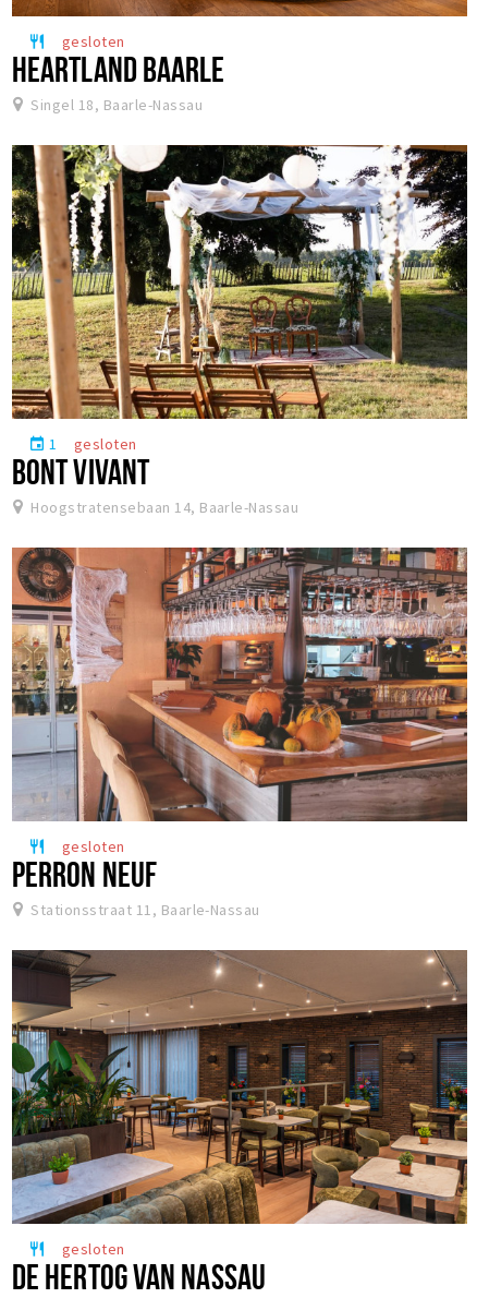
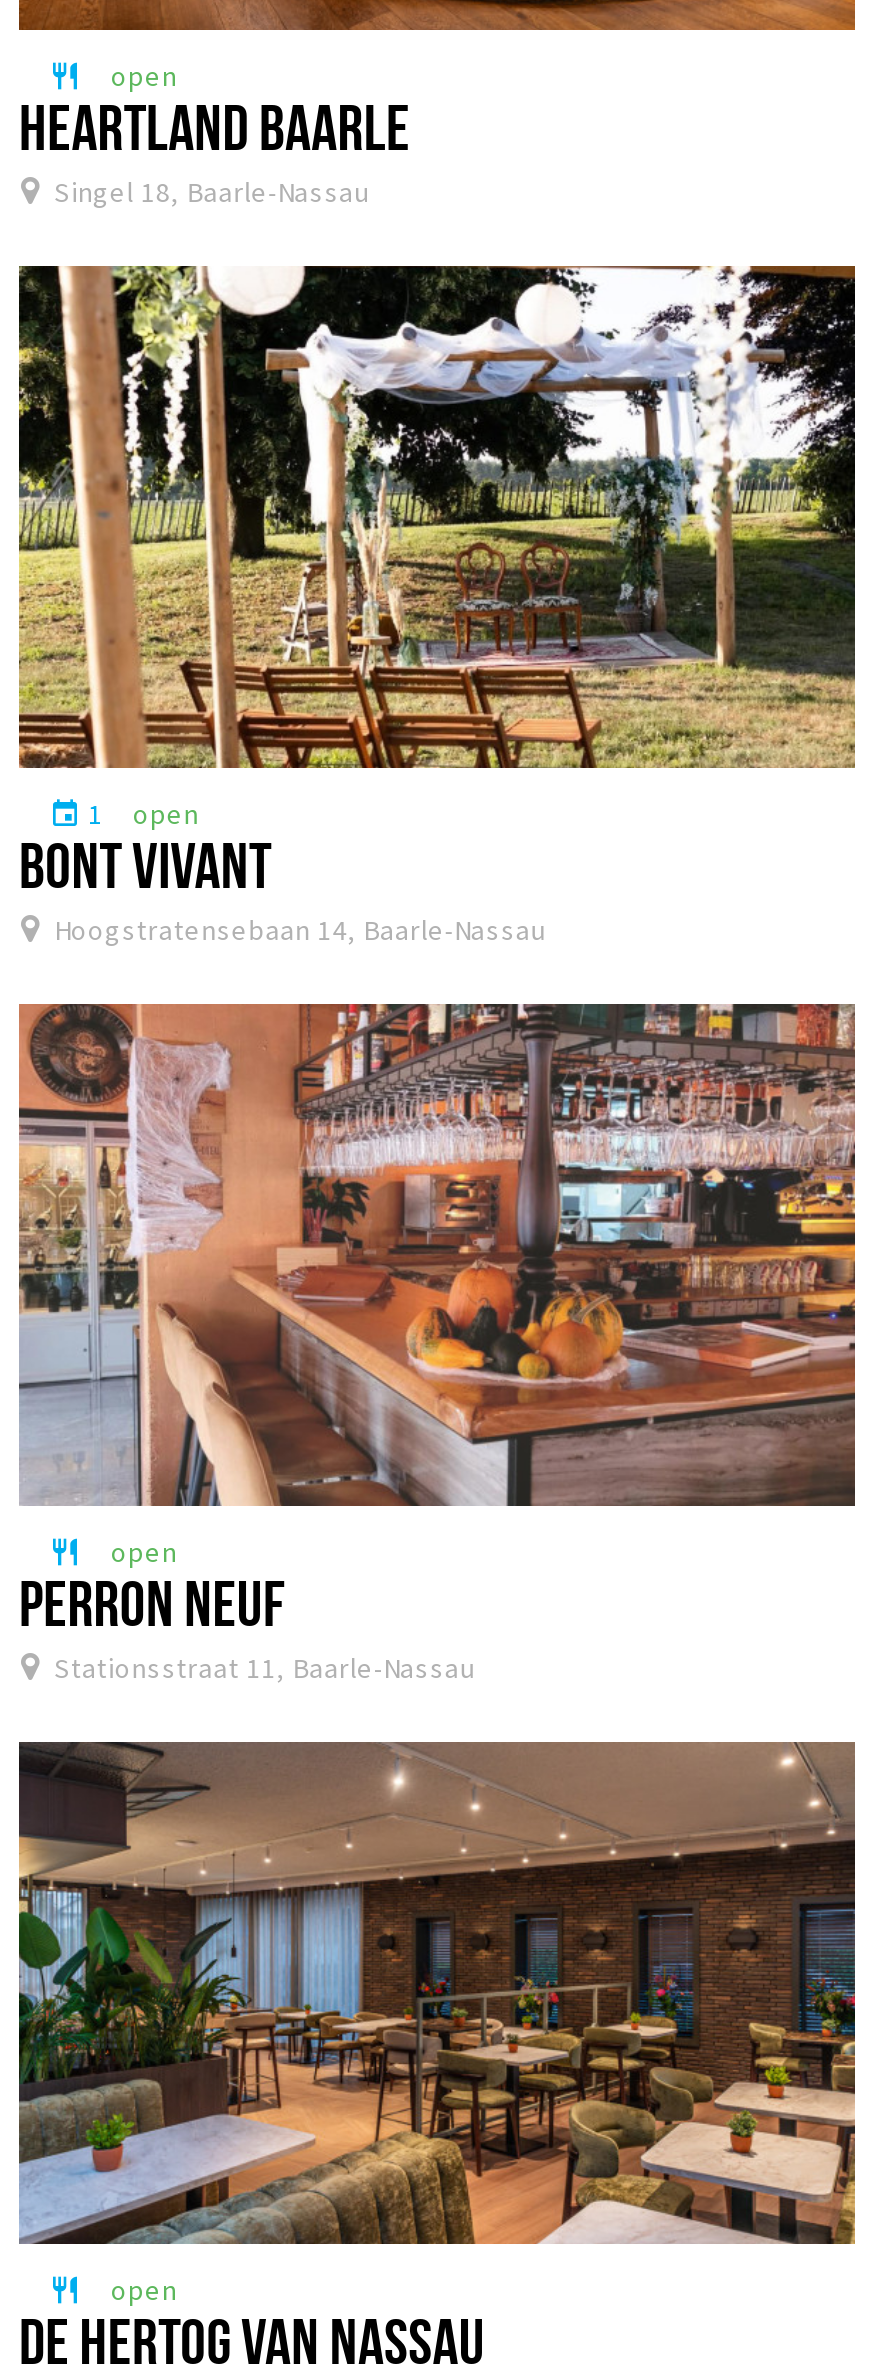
- gesloten
+ open

- gesloten
+ open

- gesloten
+ open

- gesloten
+ open
